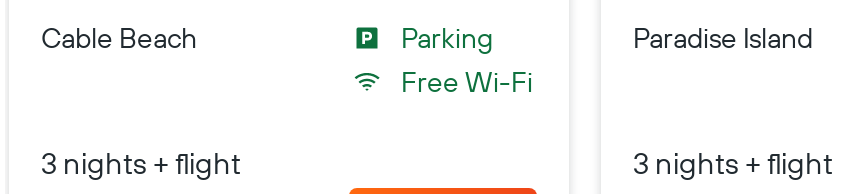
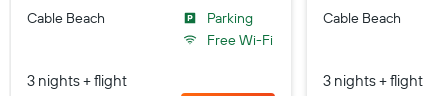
- Paradise Island
+ Cable Beach
